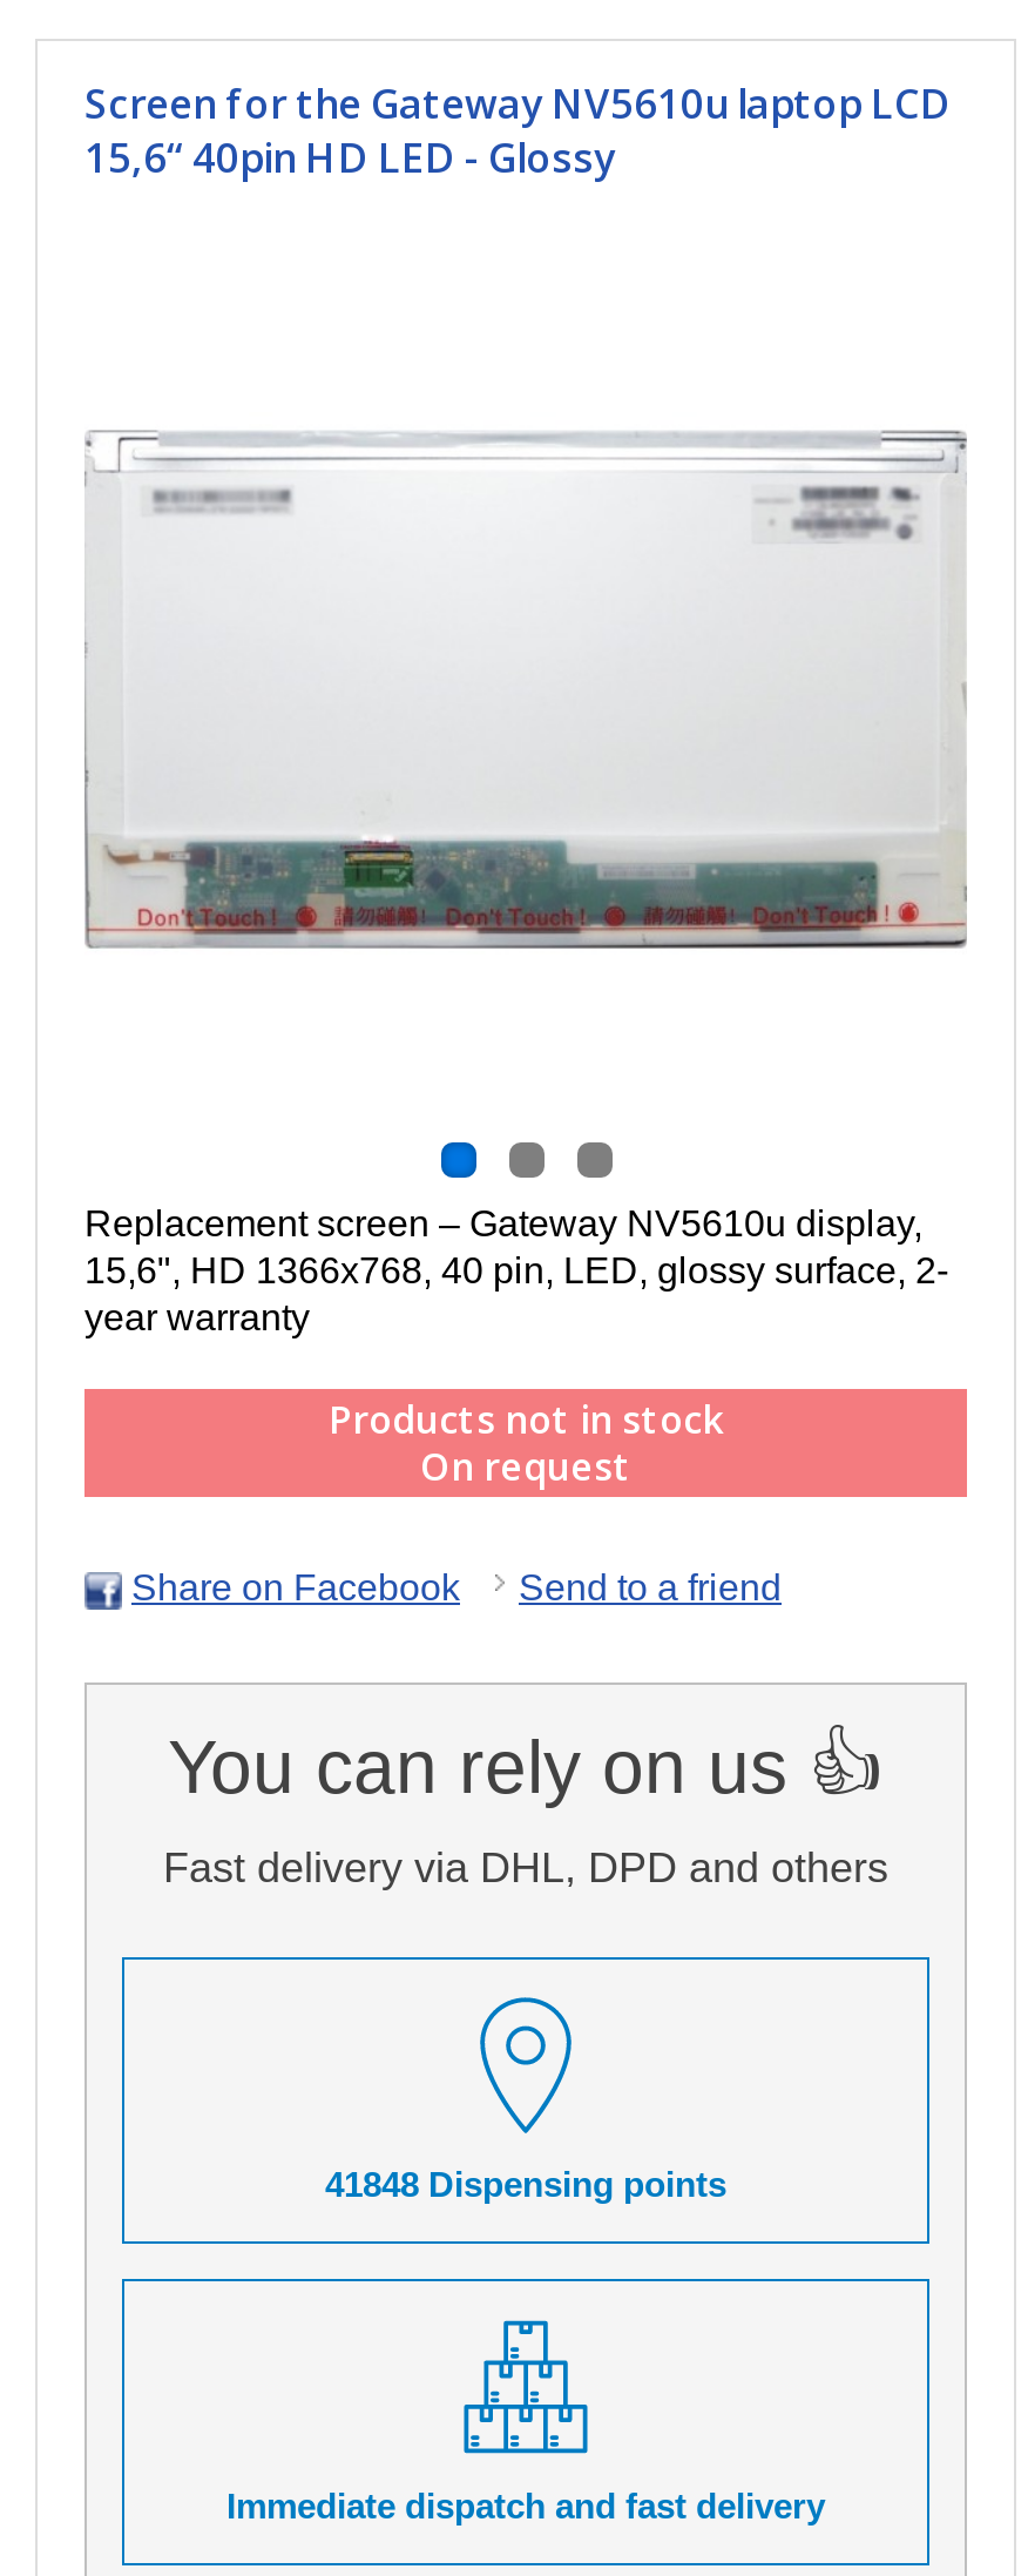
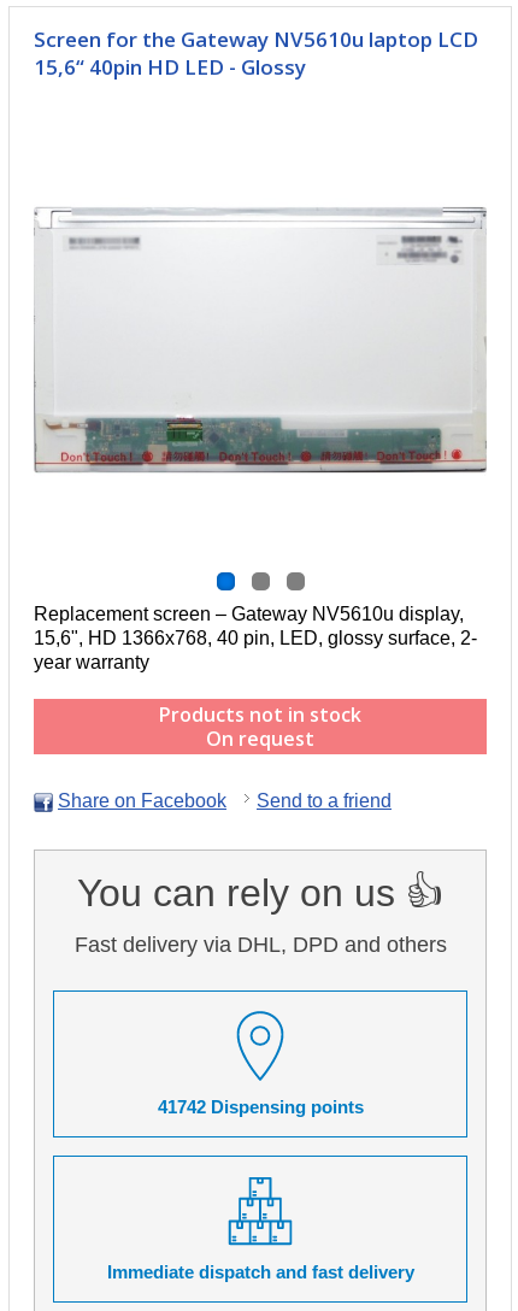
- 41848 Dispensing points
+ 41742 Dispensing points
